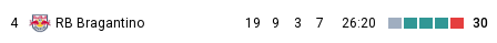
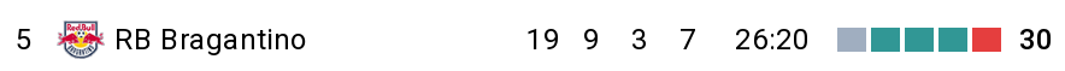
- 4
+ 5
